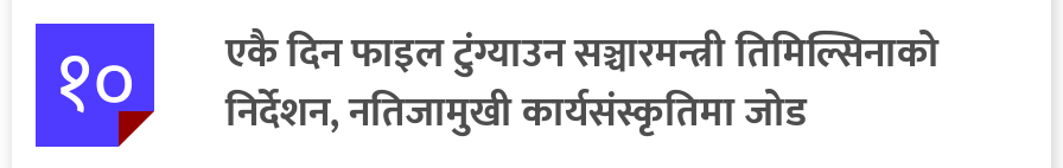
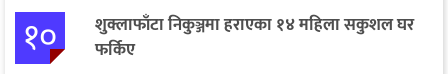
- एकै दिन फाइल टुंग्याउन सञ्चारमन्त्री तिमिल्सिनाको
- निर्देशन, नतिजामुखी कार्यसंस्कृतिमा जोड
+ शुक्लाफाँटा निकुञ्जमा हराएका १४ महिला सकुशल घर
+ फर्किए
